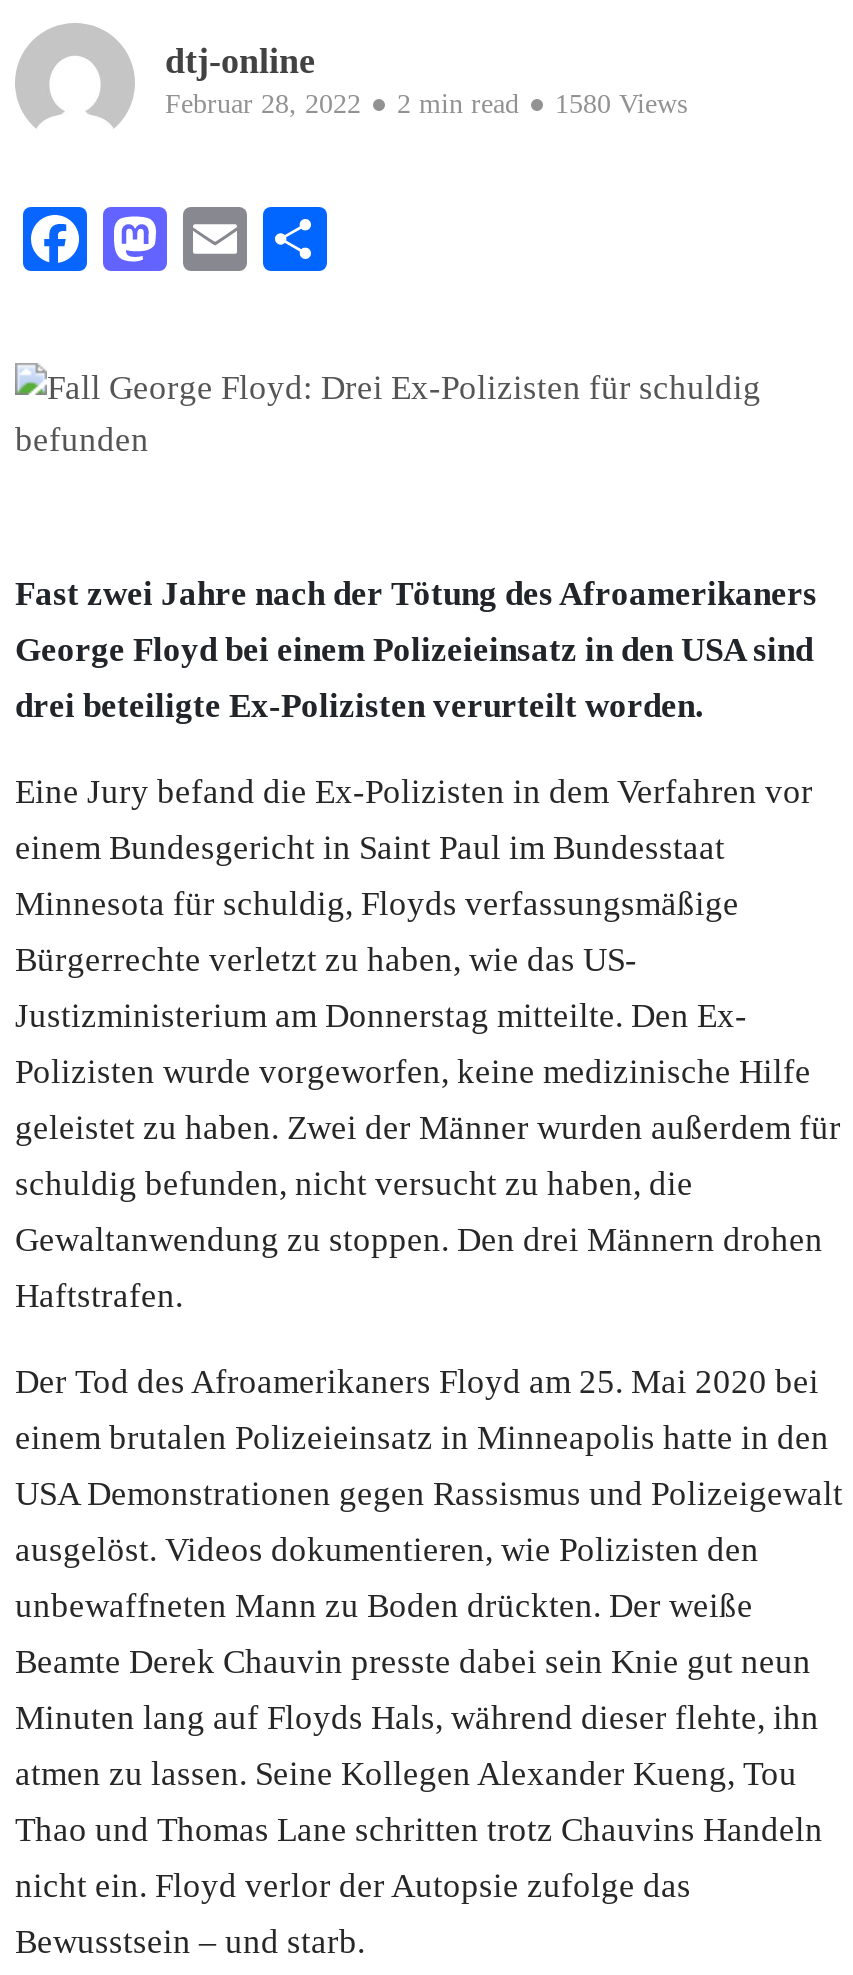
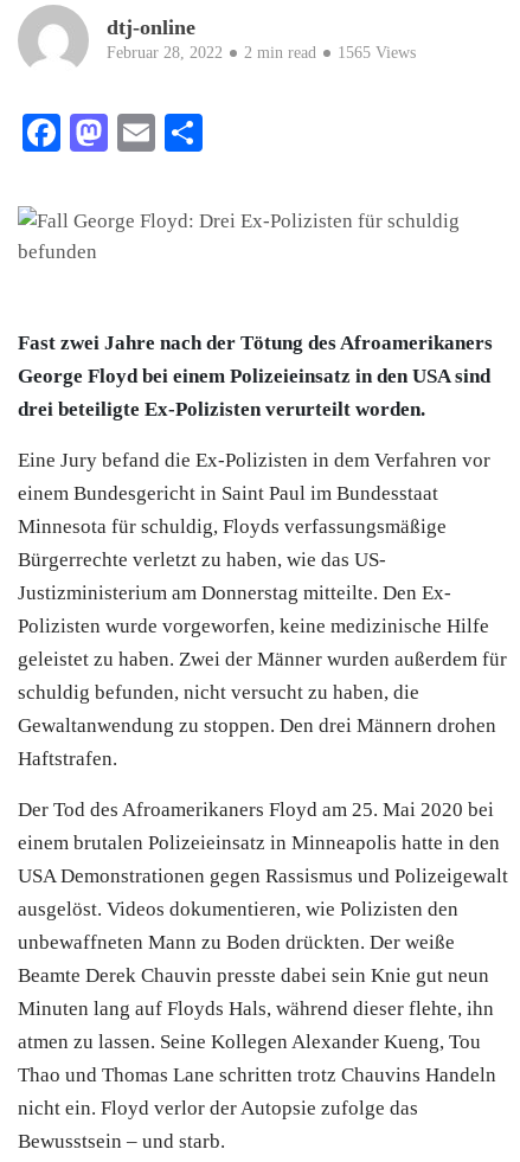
- Februar 28, 2022 2 min read 1580 Views
+ Februar 28, 2022 2 min read 1565 Views
